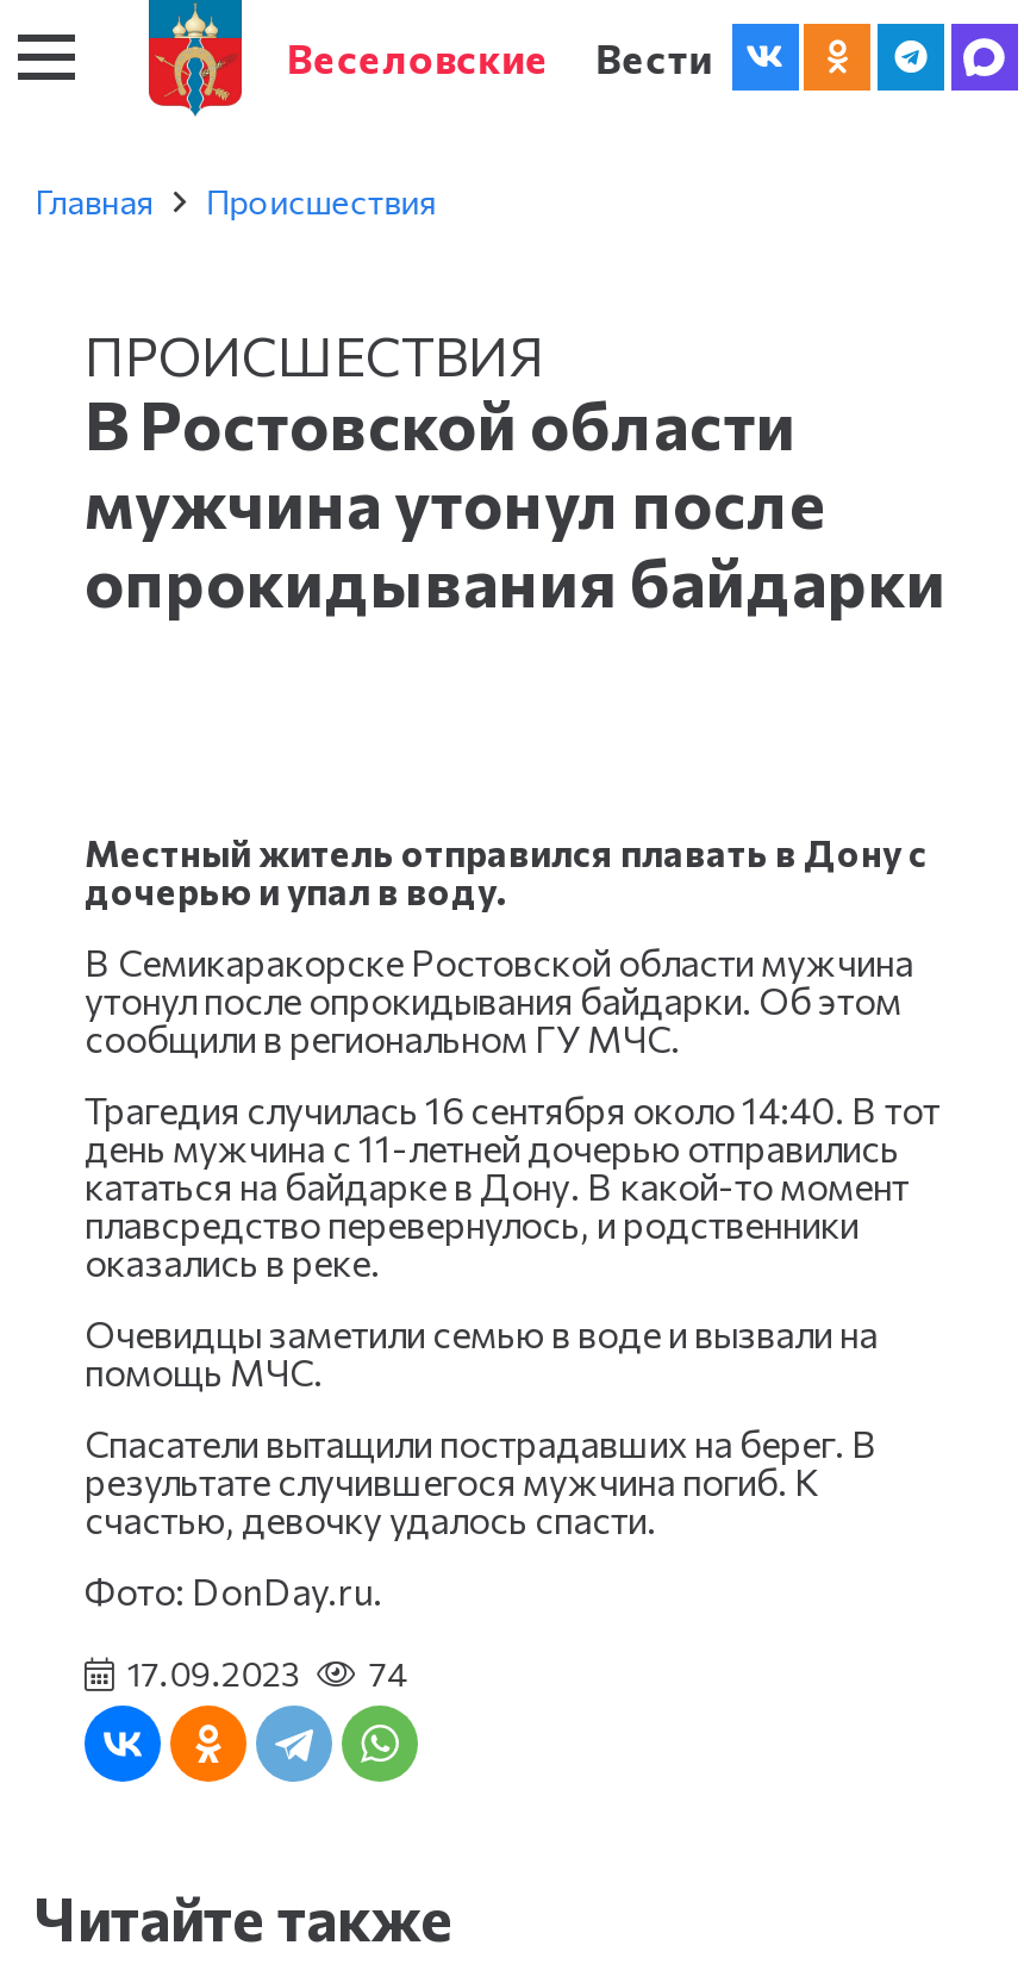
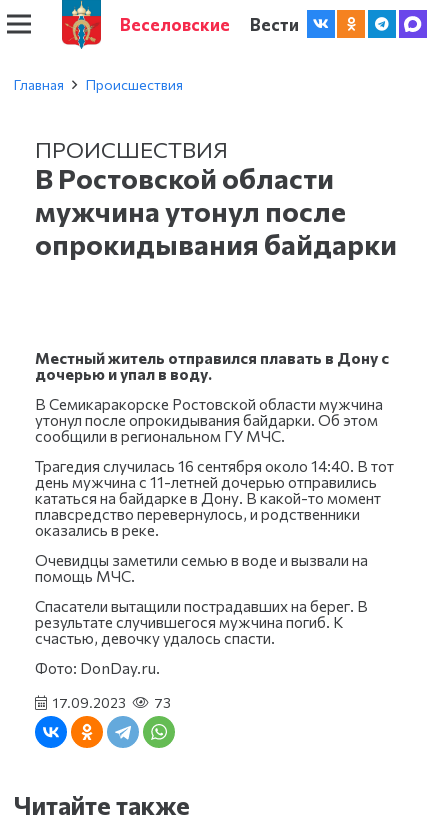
- 17.09.2023 74
+ 17.09.2023 73
